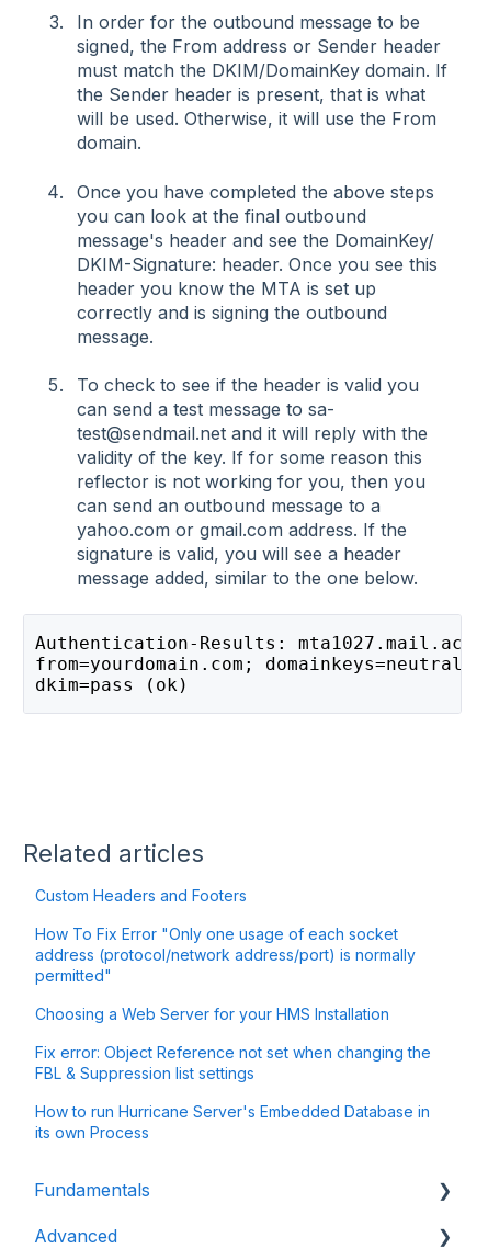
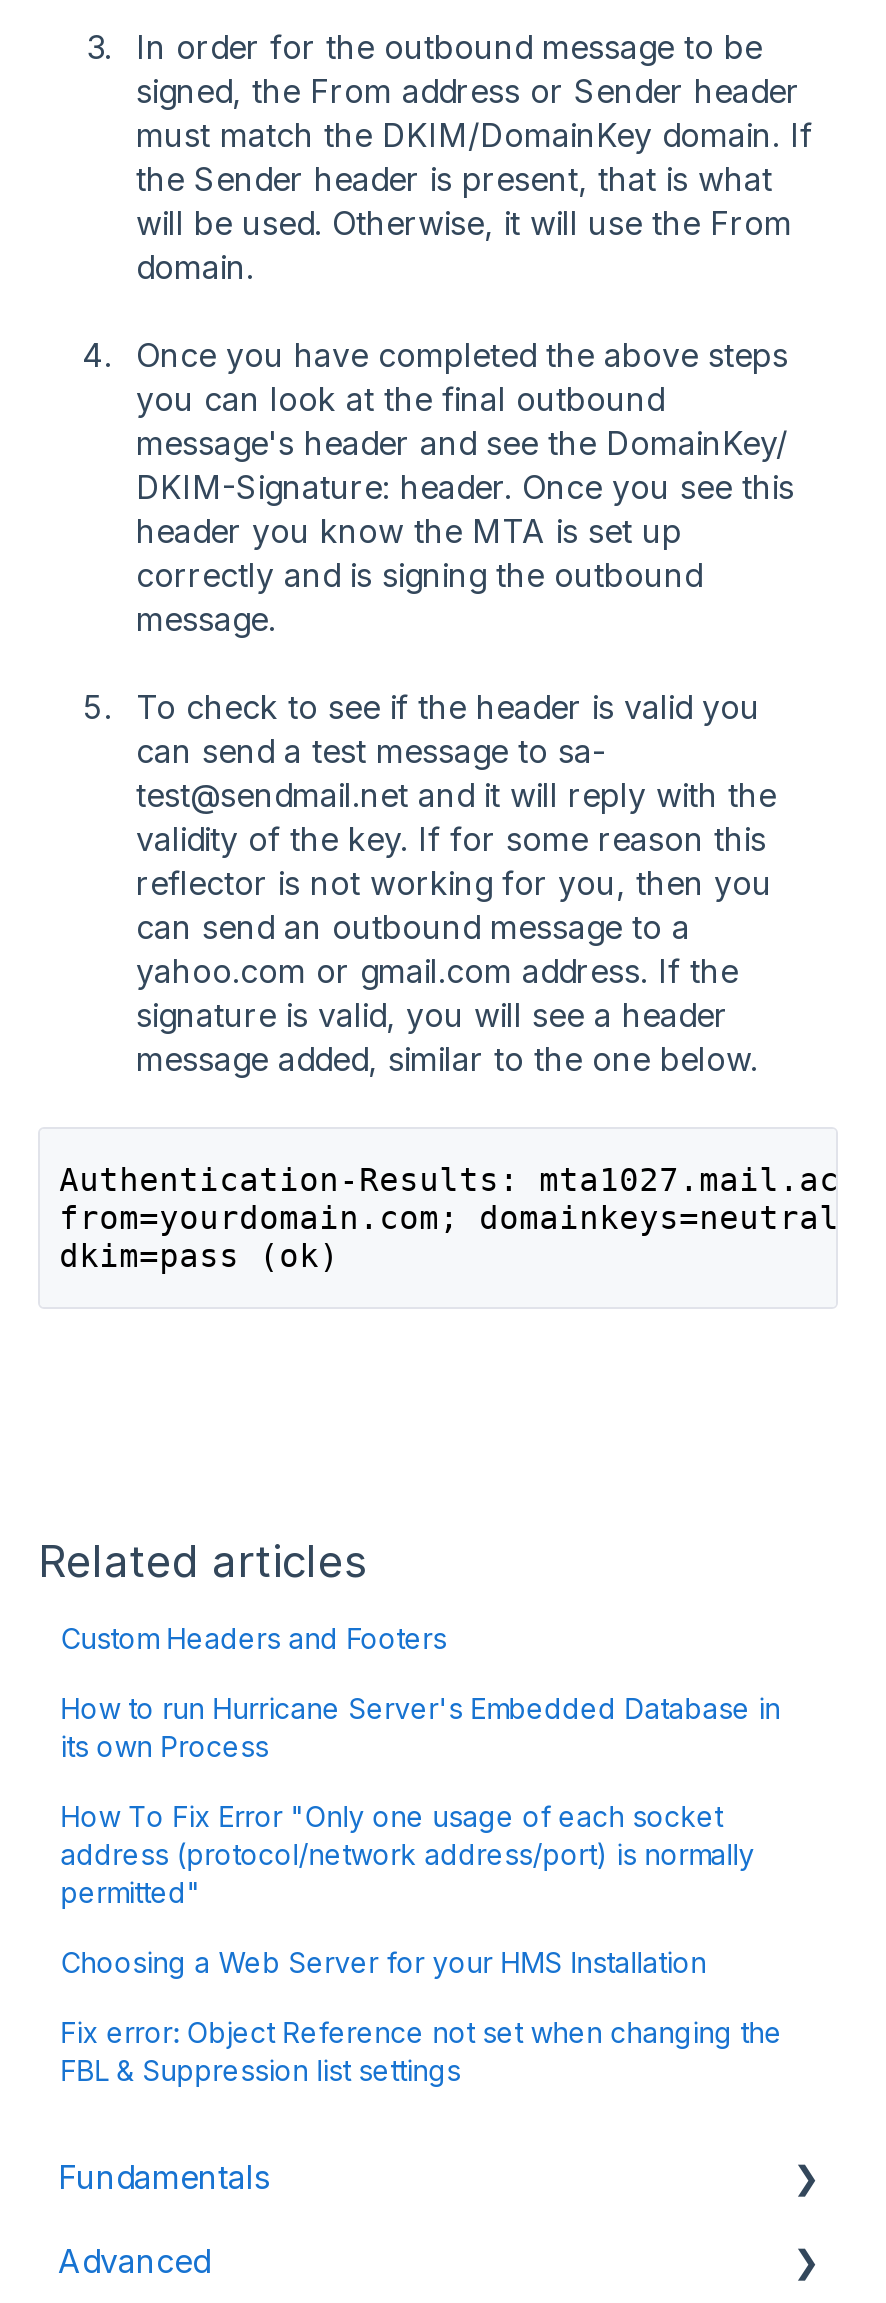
moved down: How To Fix Error "Only one usage of each socket | address (protocol/network address/port) is normally | permitted" | Choosing a Web Server for your HMS Installation | Fix error: Object Reference not set when changing the | FBL & Suppression list settings

moved up: How to run Hurricane Server's Embedded Database in | its own Process
